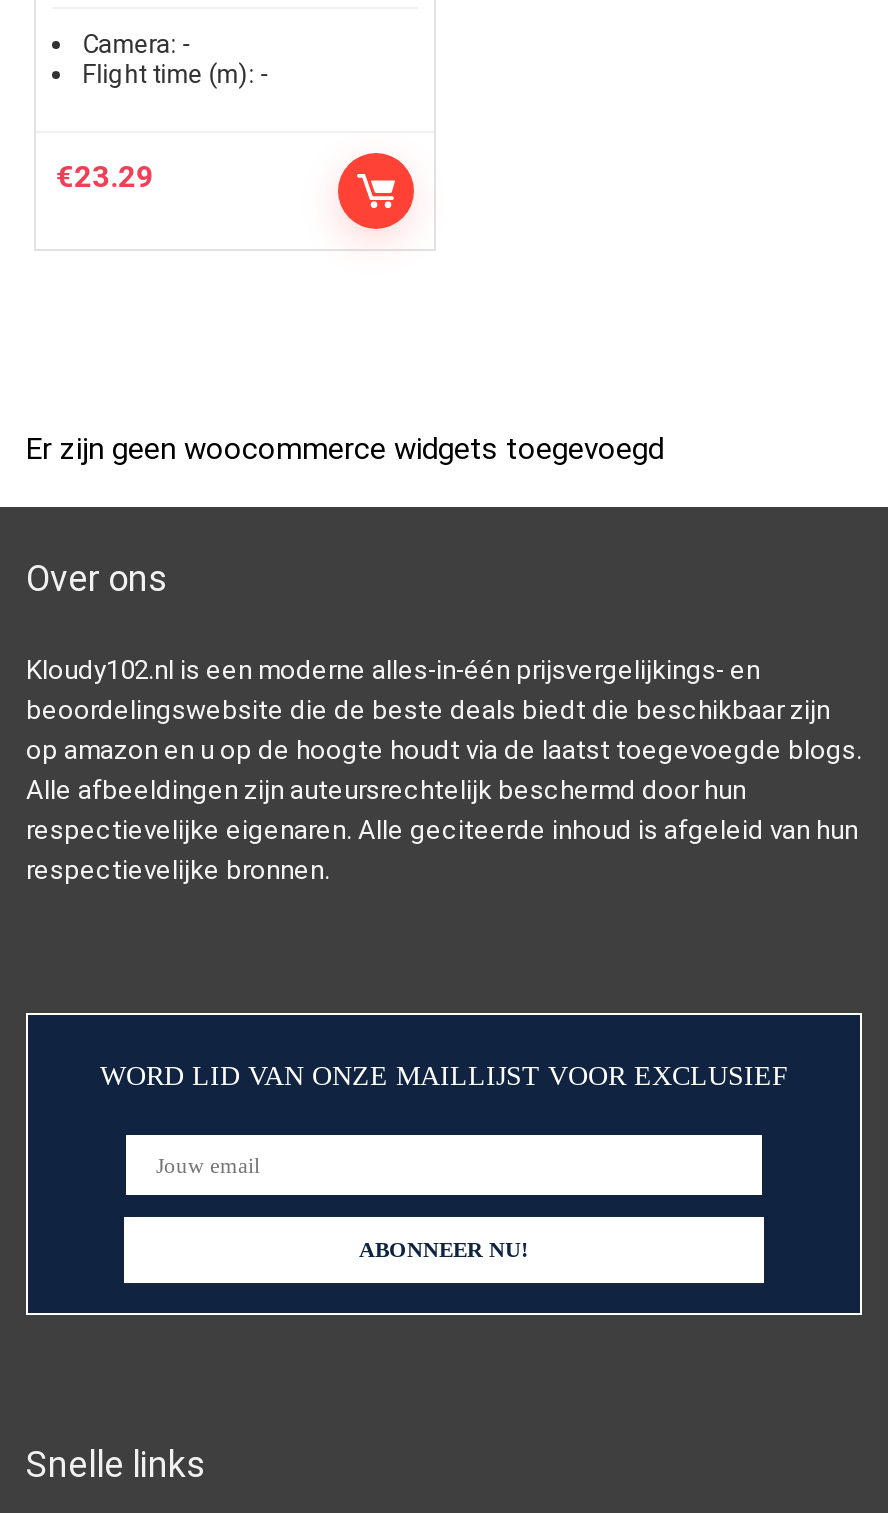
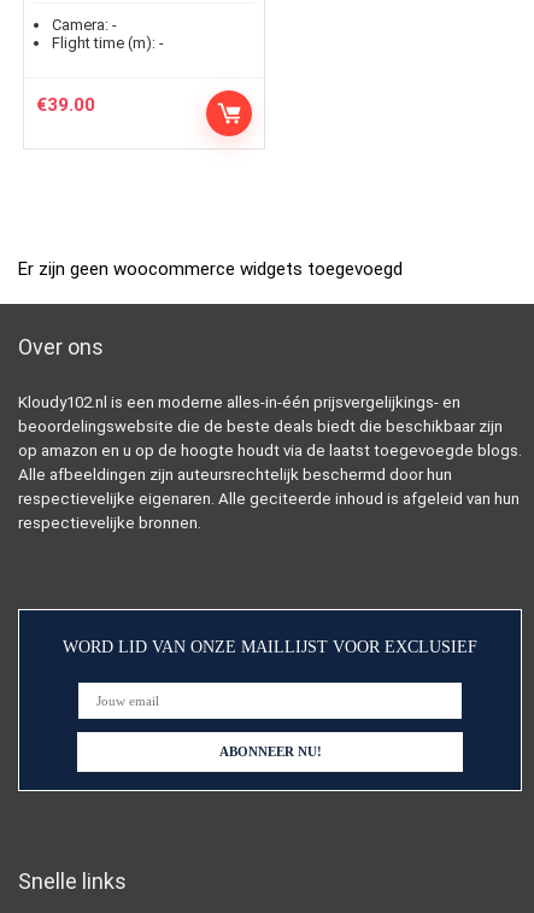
- €23.29
+ €39.00
